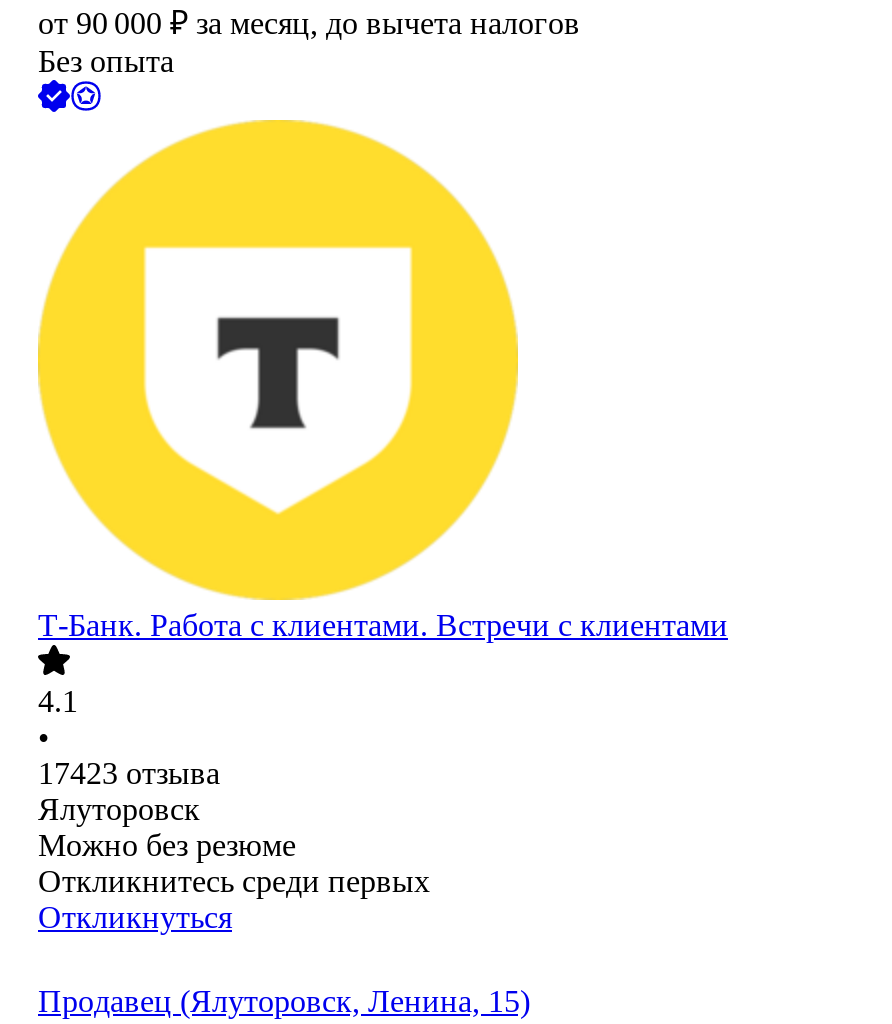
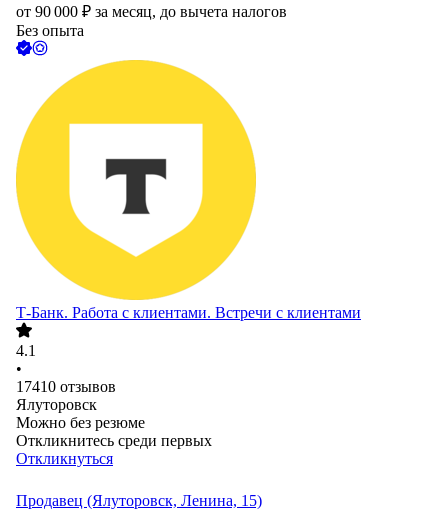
- 17423 отзыва
+ 17410 отзывов
